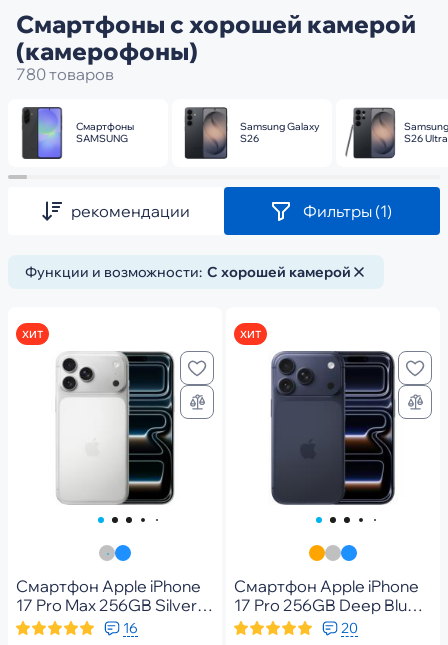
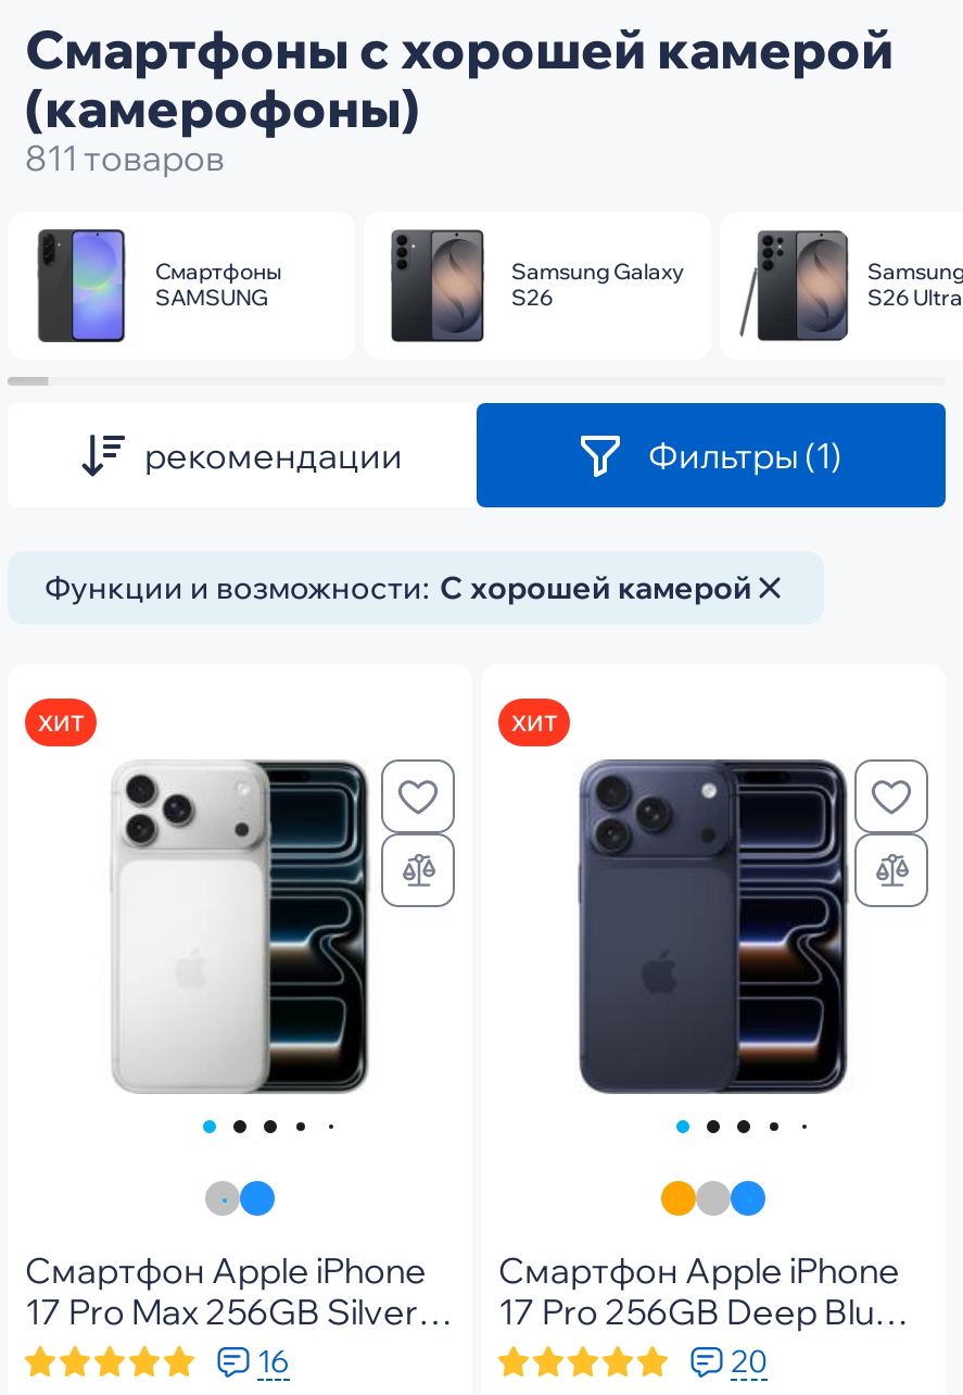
- 780 товаров
+ 811 товаров
